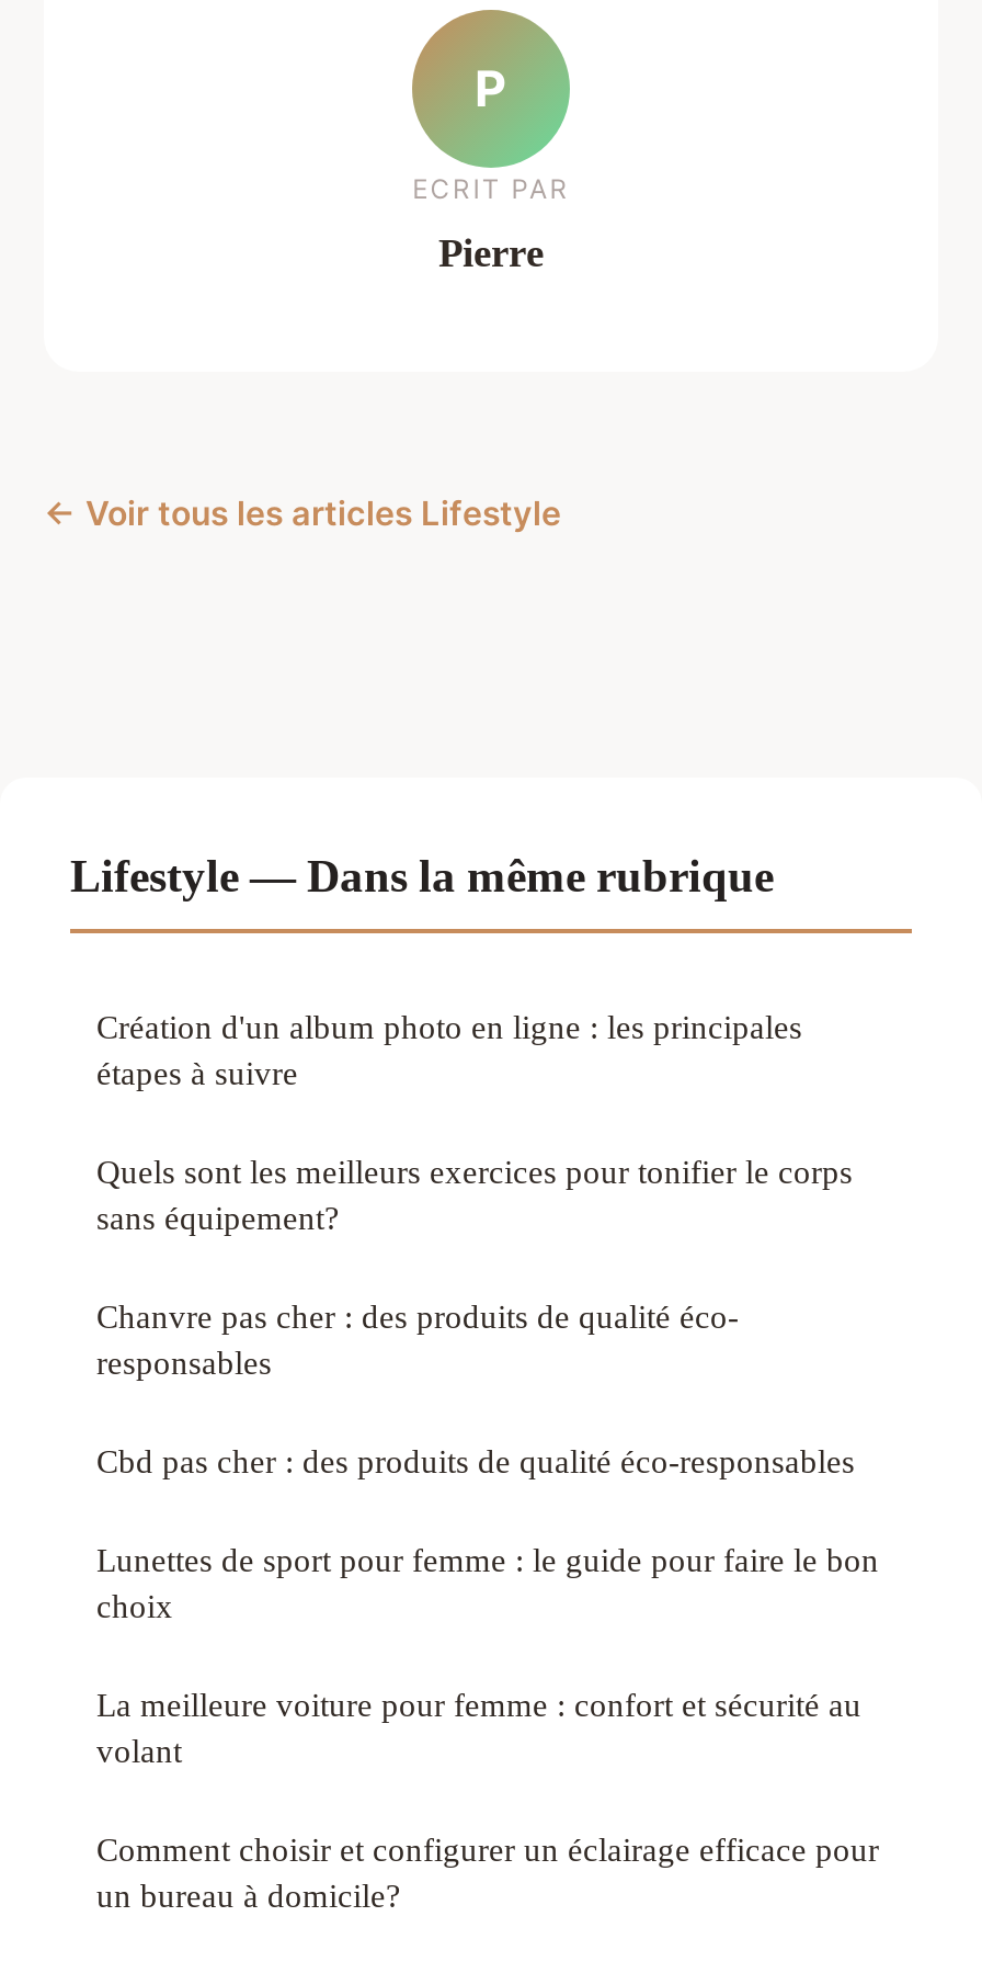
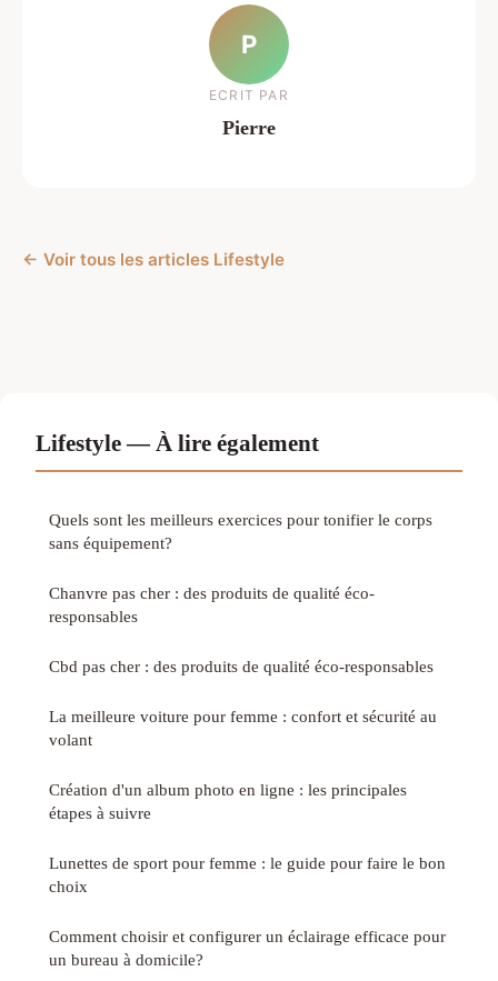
- Lifestyle — Dans la même rubrique
+ Lifestyle — À lire également

moved down: Création d'un album photo en ligne : les principales | étapes à suivre

moved up: Quels sont les meilleurs exercices pour tonifier le corps | sans équipement? | Chanvre pas cher : des produits de qualité éco- | responsables | Cbd pas cher : des produits de qualité éco-responsables

moved down: Lunettes de sport pour femme : le guide pour faire le bon | choix

moved up: La meilleure voiture pour femme : confort et sécurité au | volant
